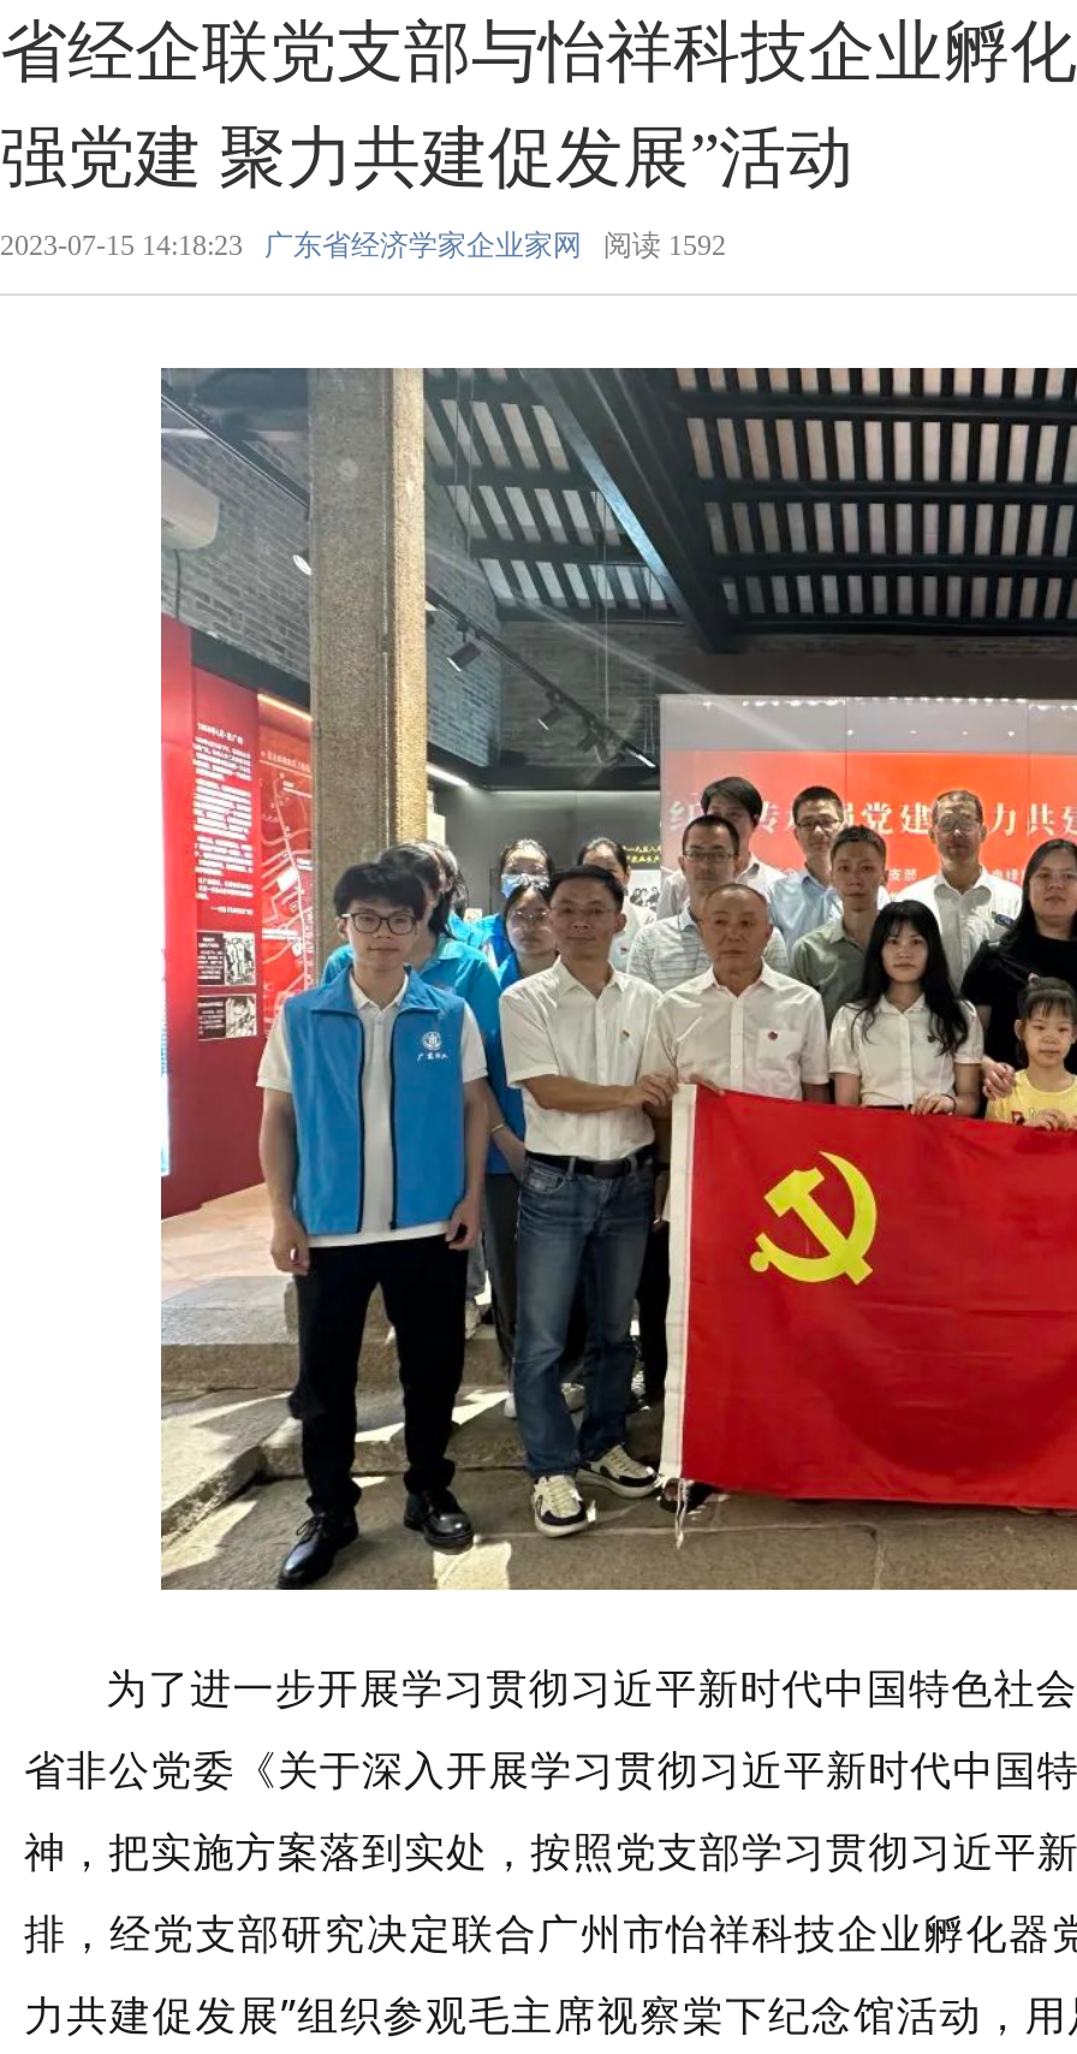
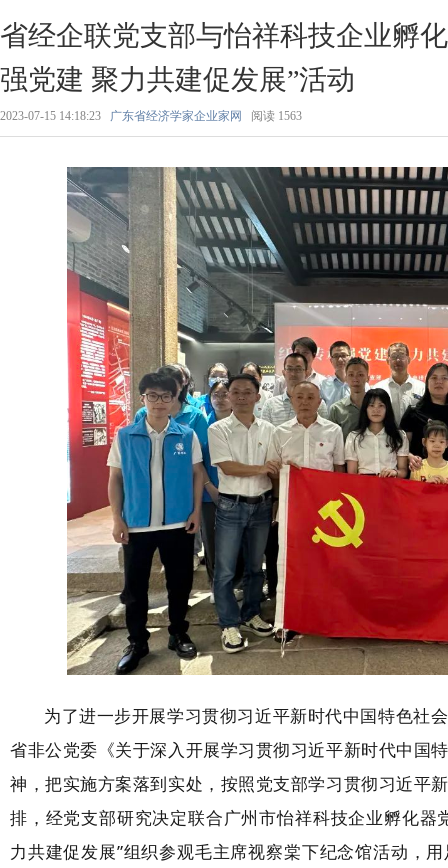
- 2023-07-15 14:18:23 广东省经济学家企业家网 阅读1592
+ 2023-07-15 14:18:23 广东省经济学家企业家网 阅读1563
